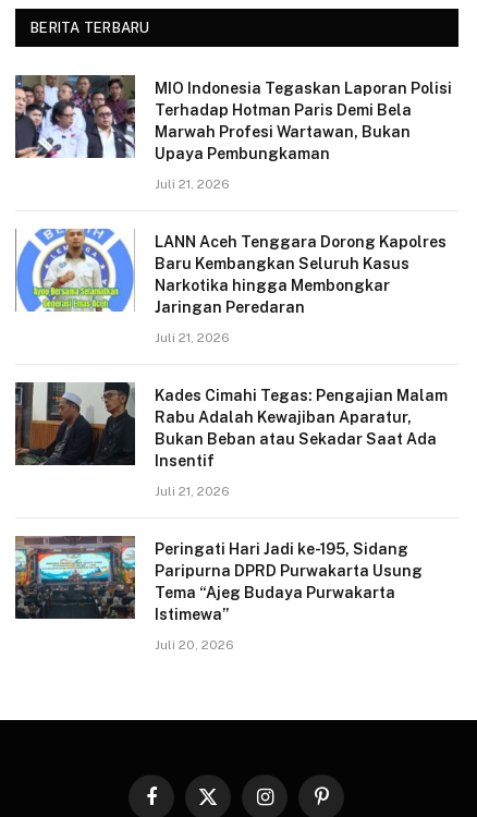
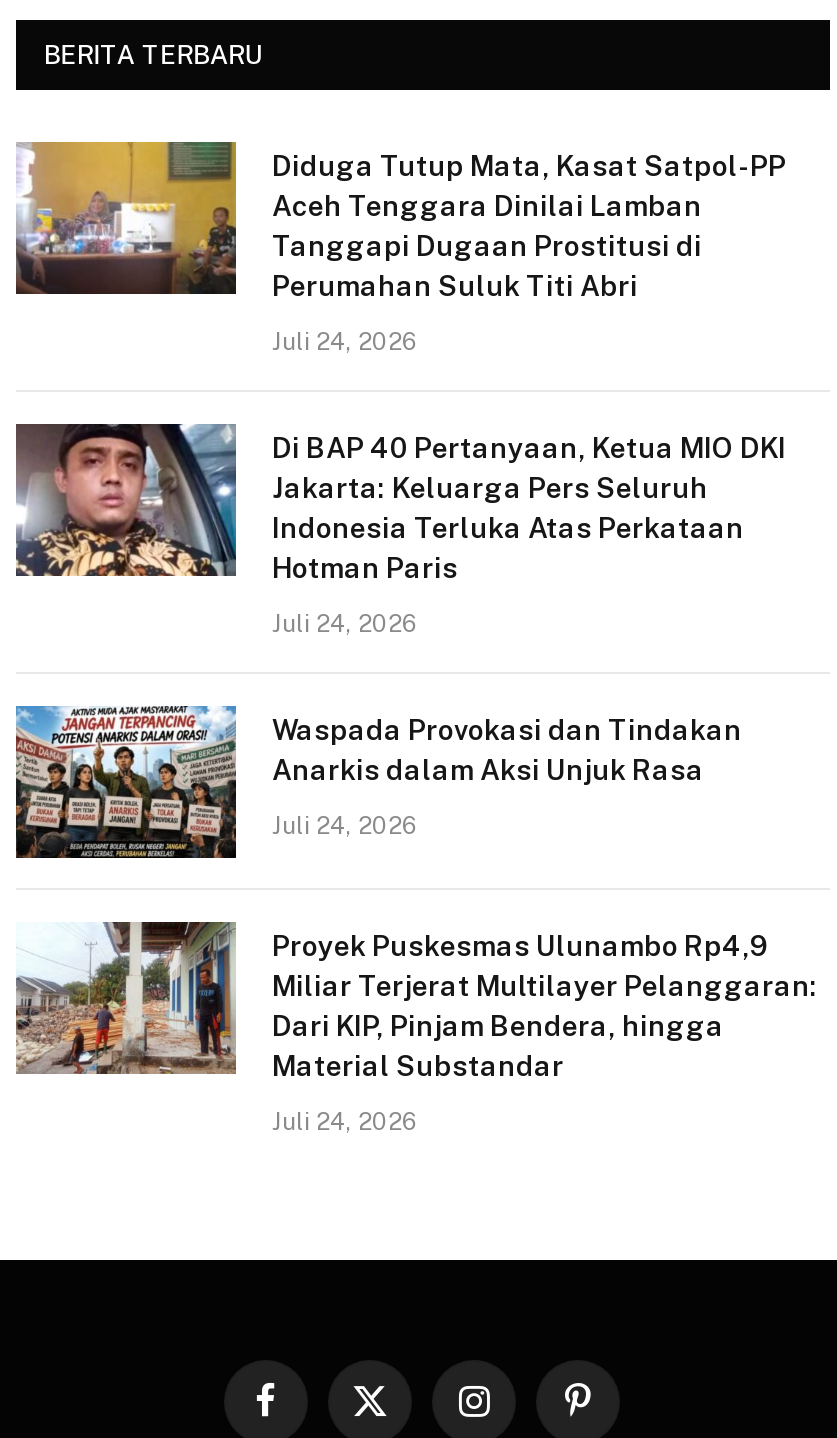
- [image]
- MIO Indonesia Tegaskan Laporan Polisi
- Terhadap Hotman Paris Demi Bela
- Marwah Profesi Wartawan, Bukan
- Upaya Pembungkaman
+ [image]
+ Diduga Tutup Mata, Kasat Satpol-PP
+ Aceh Tenggara Dinilai Lamban
+ Tanggapi Dugaan Prostitusi di
+ Perumahan Suluk Titi Abri

- Juli 21, 2026
+ Juli 24, 2026

- [image]
- LANN Aceh Tenggara Dorong Kapolres
- Baru Kembangkan Seluruh Kasus
- Narkotika hingga Membongkar
- Jaringan Peredaran
+ [image]
+ Di BAP 40 Pertanyaan, Ketua MIO DKI
+ Jakarta: Keluarga Pers Seluruh
+ Indonesia Terluka Atas Perkataan
+ Hotman Paris

- Juli 21, 2026
+ Juli 24, 2026

- [image]
- Kades Cimahi Tegas: Pengajian Malam
- Rabu Adalah Kewajiban Aparatur,
- Bukan Beban atau Sekadar Saat Ada
- Insentif
+ [image]
+ Waspada Provokasi dan Tindakan
+ Anarkis dalam Aksi Unjuk Rasa

- Juli 21, 2026
+ Juli 24, 2026

- [image]
- Peringati Hari Jadi ke-195, Sidang
- Paripurna DPRD Purwakarta Usung
- Tema “Ajeg Budaya Purwakarta
- Istimewa”
+ [image]
+ Proyek Puskesmas Ulunambo Rp4,9
+ Miliar Terjerat Multilayer Pelanggaran:
+ Dari KIP, Pinjam Bendera, hingga
+ Material Substandar

- Juli 20, 2026
+ Juli 24, 2026
